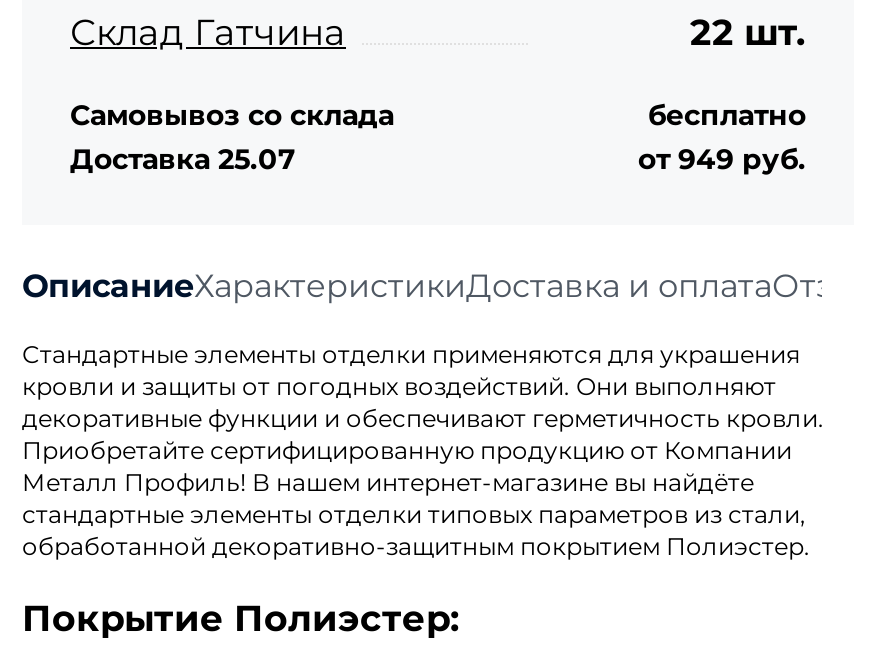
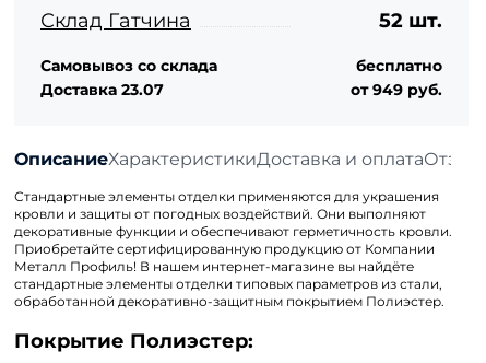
- 22 шт.
+ 52 шт.

- Доставка 25.07
+ Доставка 23.07
